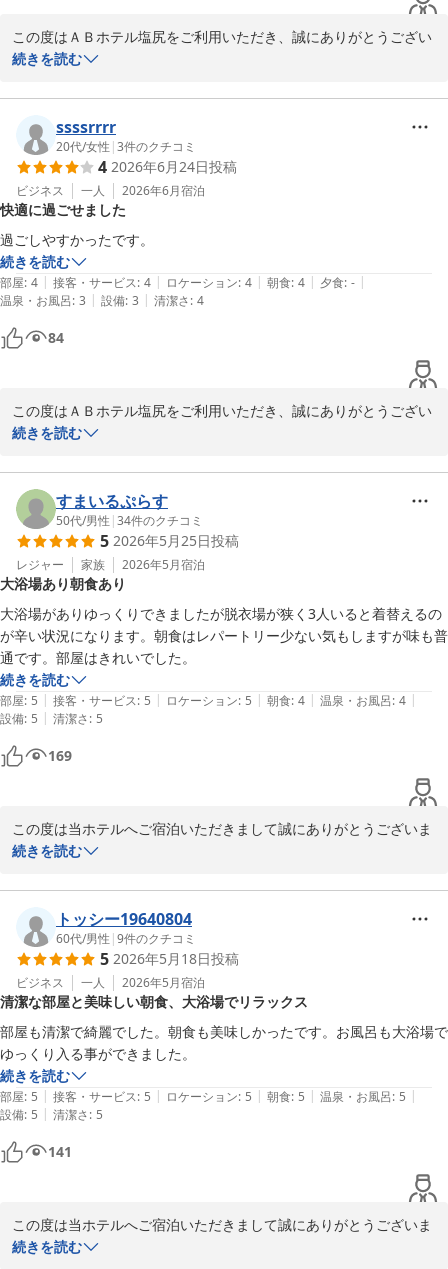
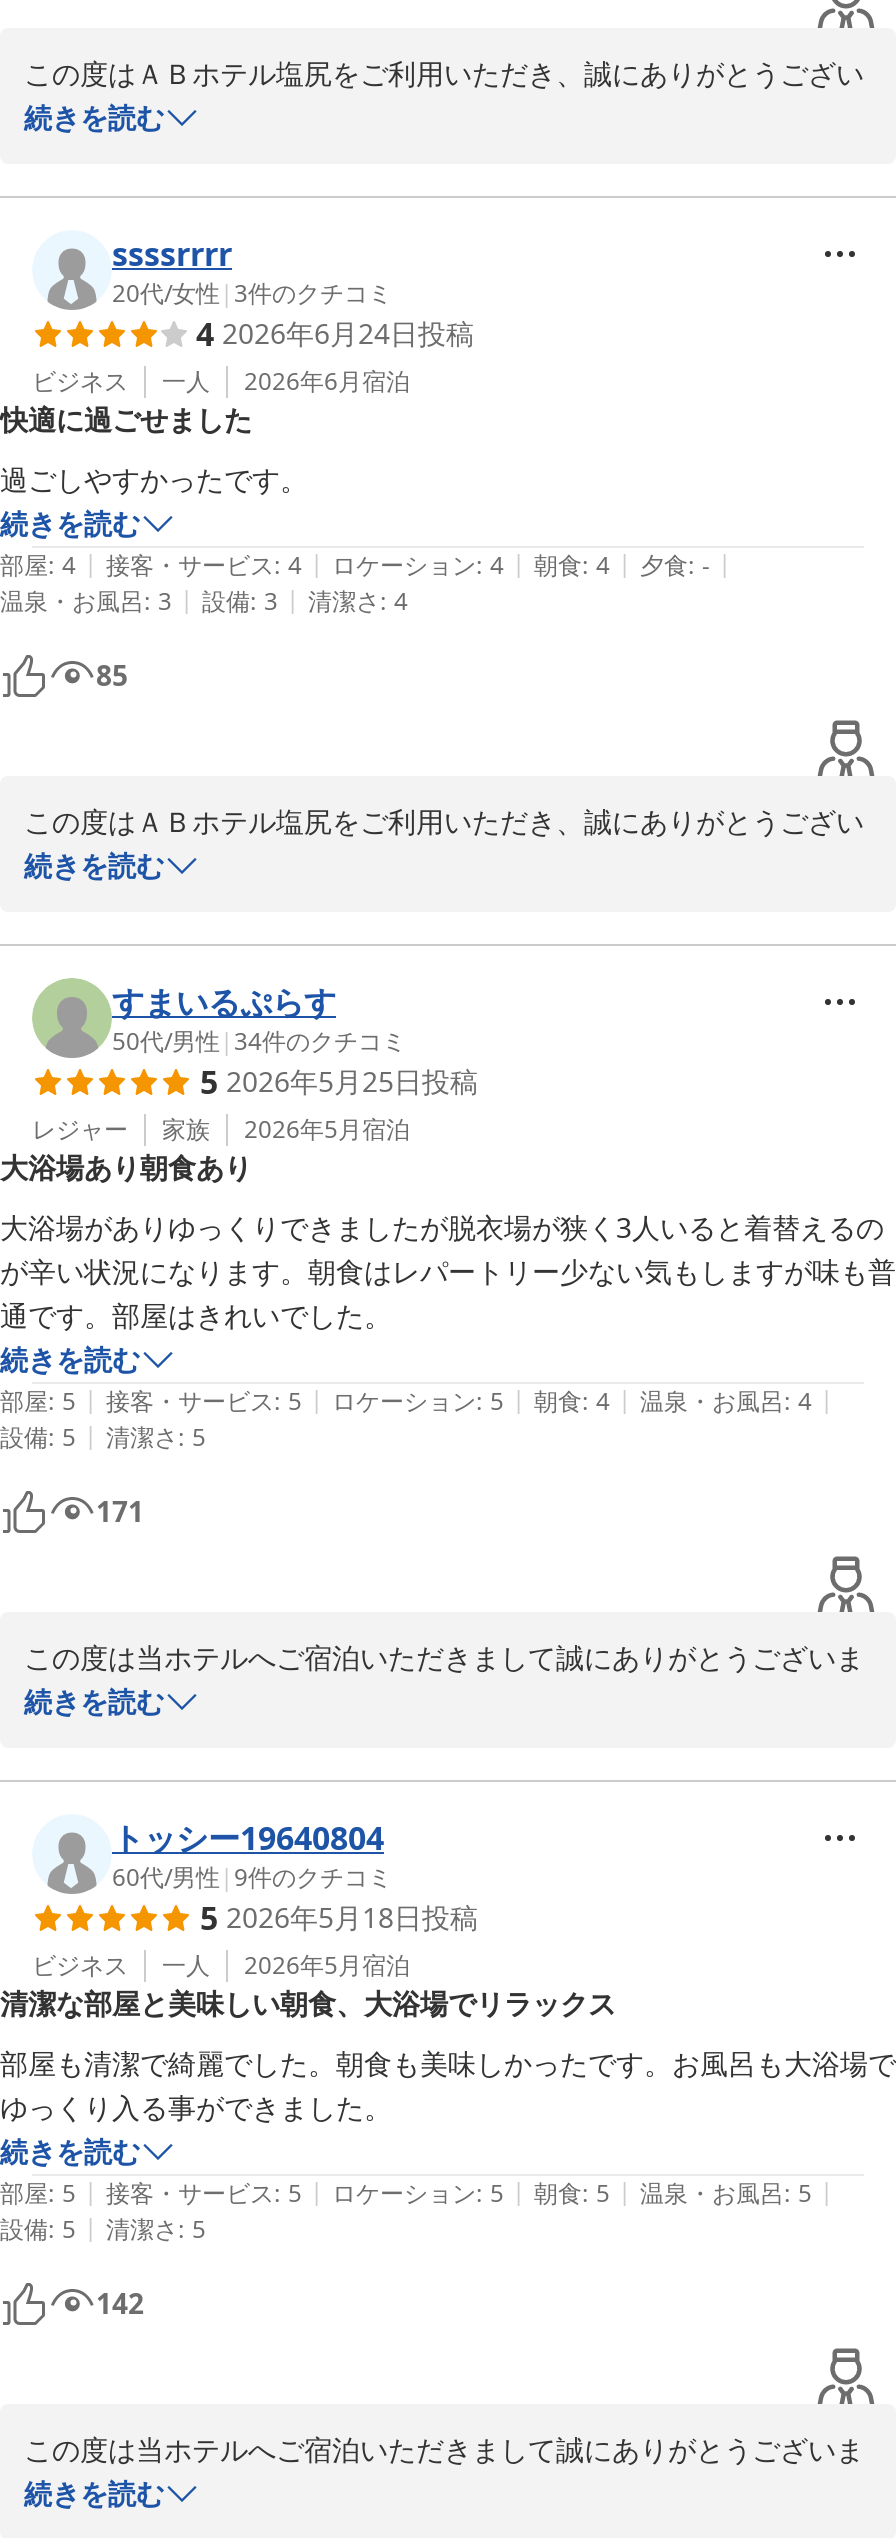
- 84
+ 85

- 169
+ 171

- 141
+ 142
